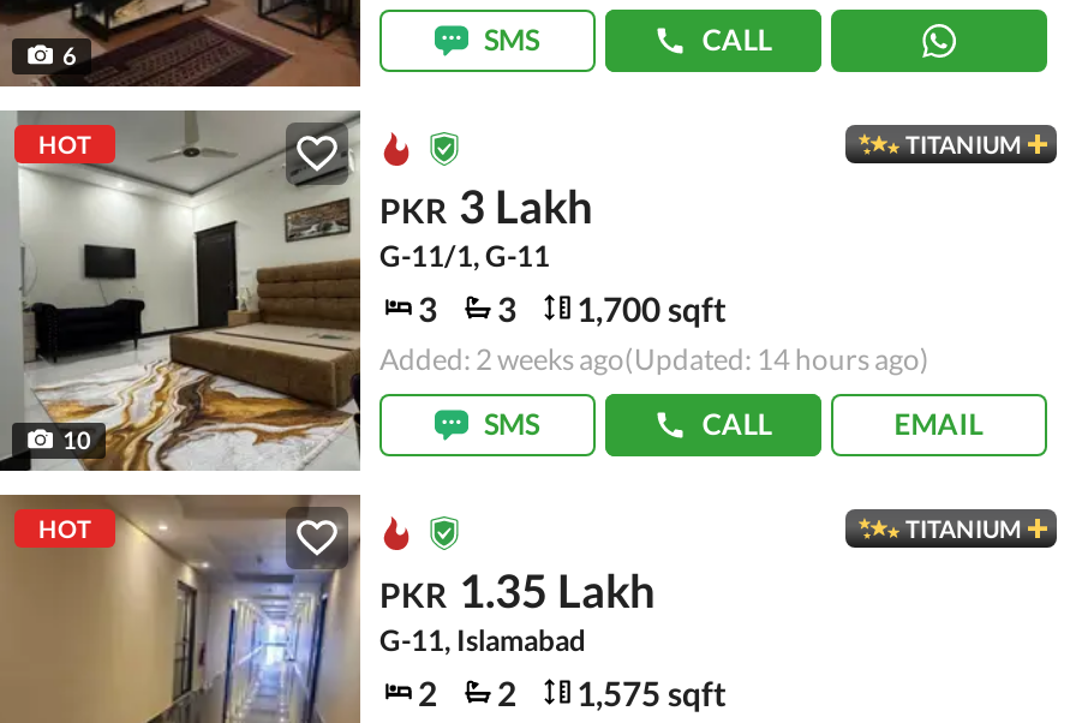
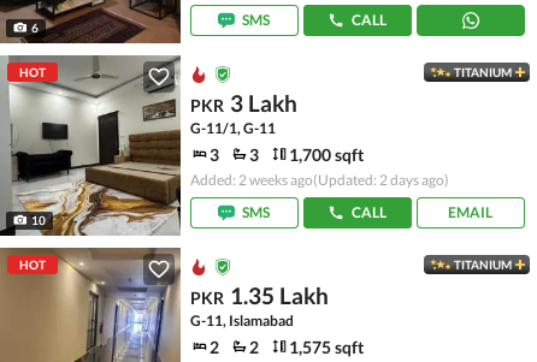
- Added: 2 weeks ago(Updated: 14 hours ago)
+ Added: 2 weeks ago(Updated: 2 days ago)
